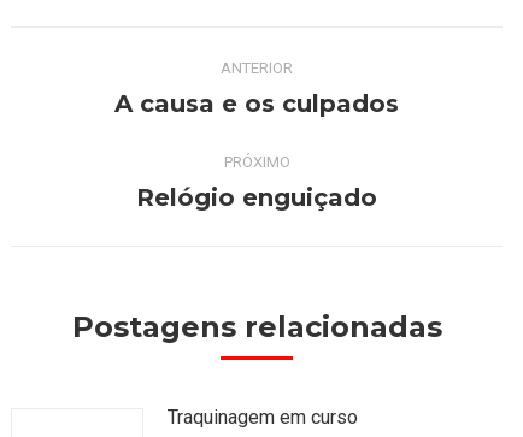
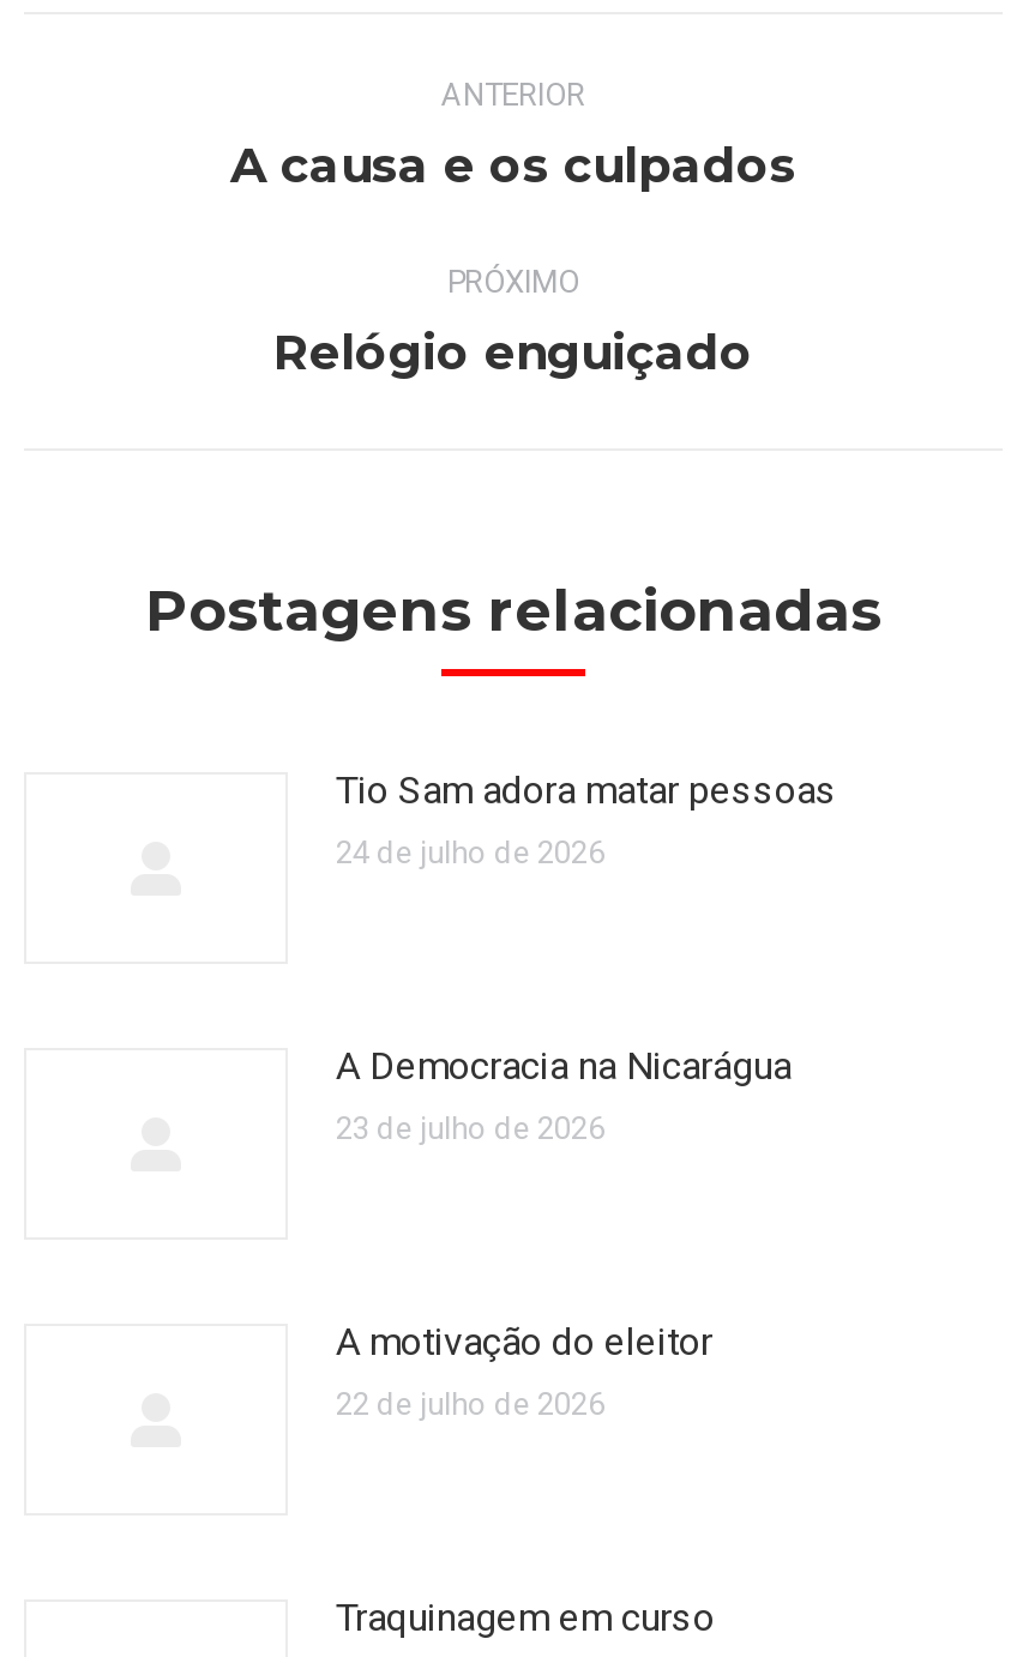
+ Tio Sam adora matar pessoas
+ 24 de julho de 2026

+ A Democracia na Nicarágua
+ 23 de julho de 2026

+ A motivação do eleitor
+ 22 de julho de 2026
